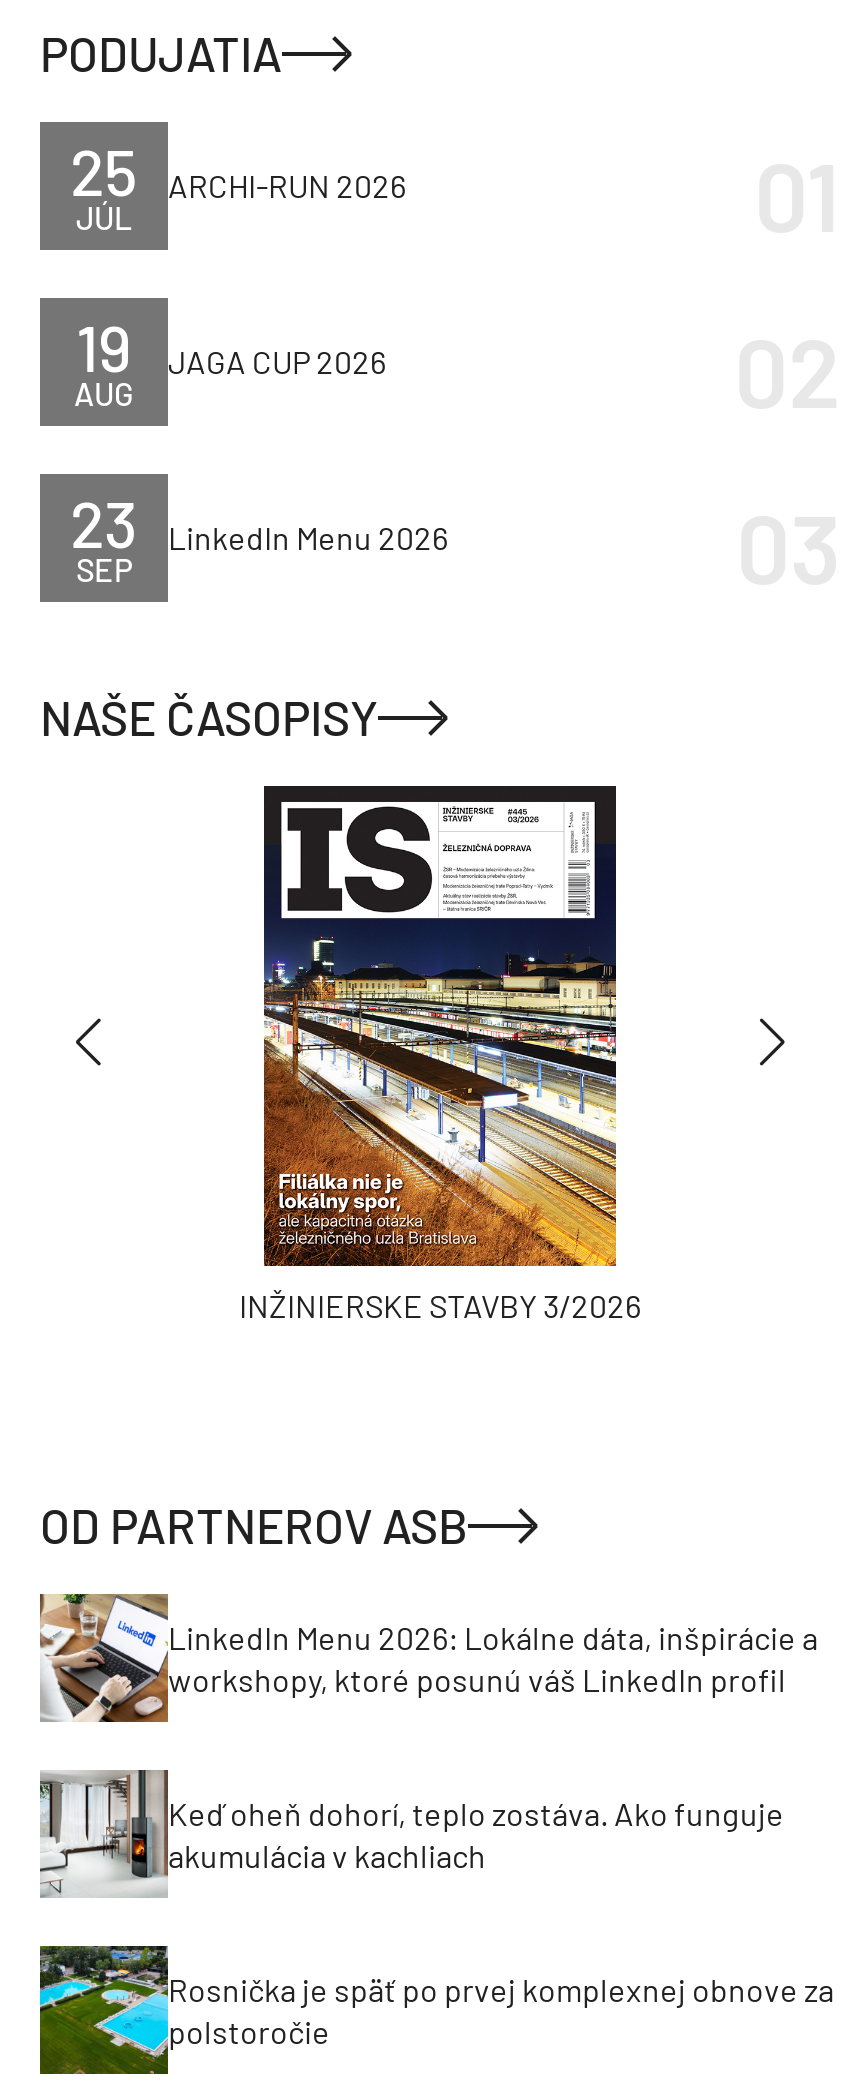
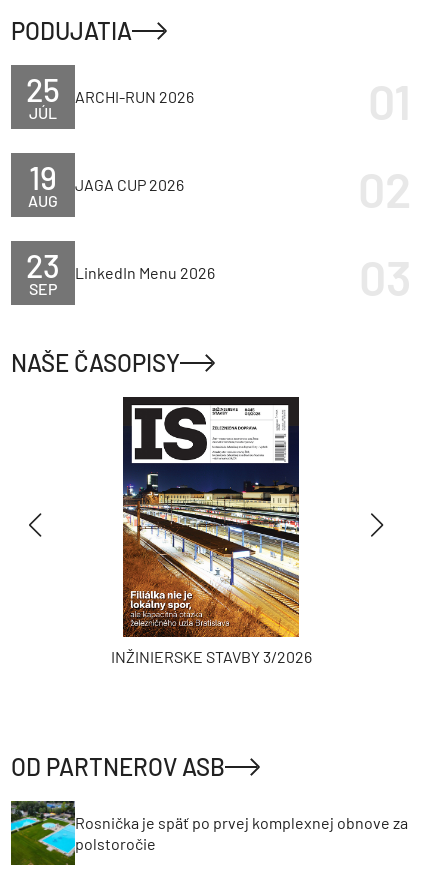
- [image]
- LinkedIn Menu 2026: Lokálne dáta, inšpirácie a
- workshopy, ktoré posunú váš LinkedIn profil

- [image]
- Keď oheň dohorí, teplo zostáva. Ako funguje
- akumulácia v kachliach
